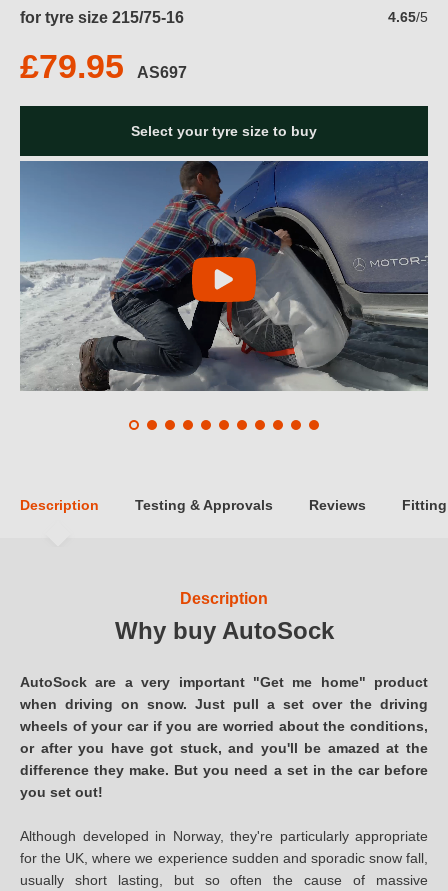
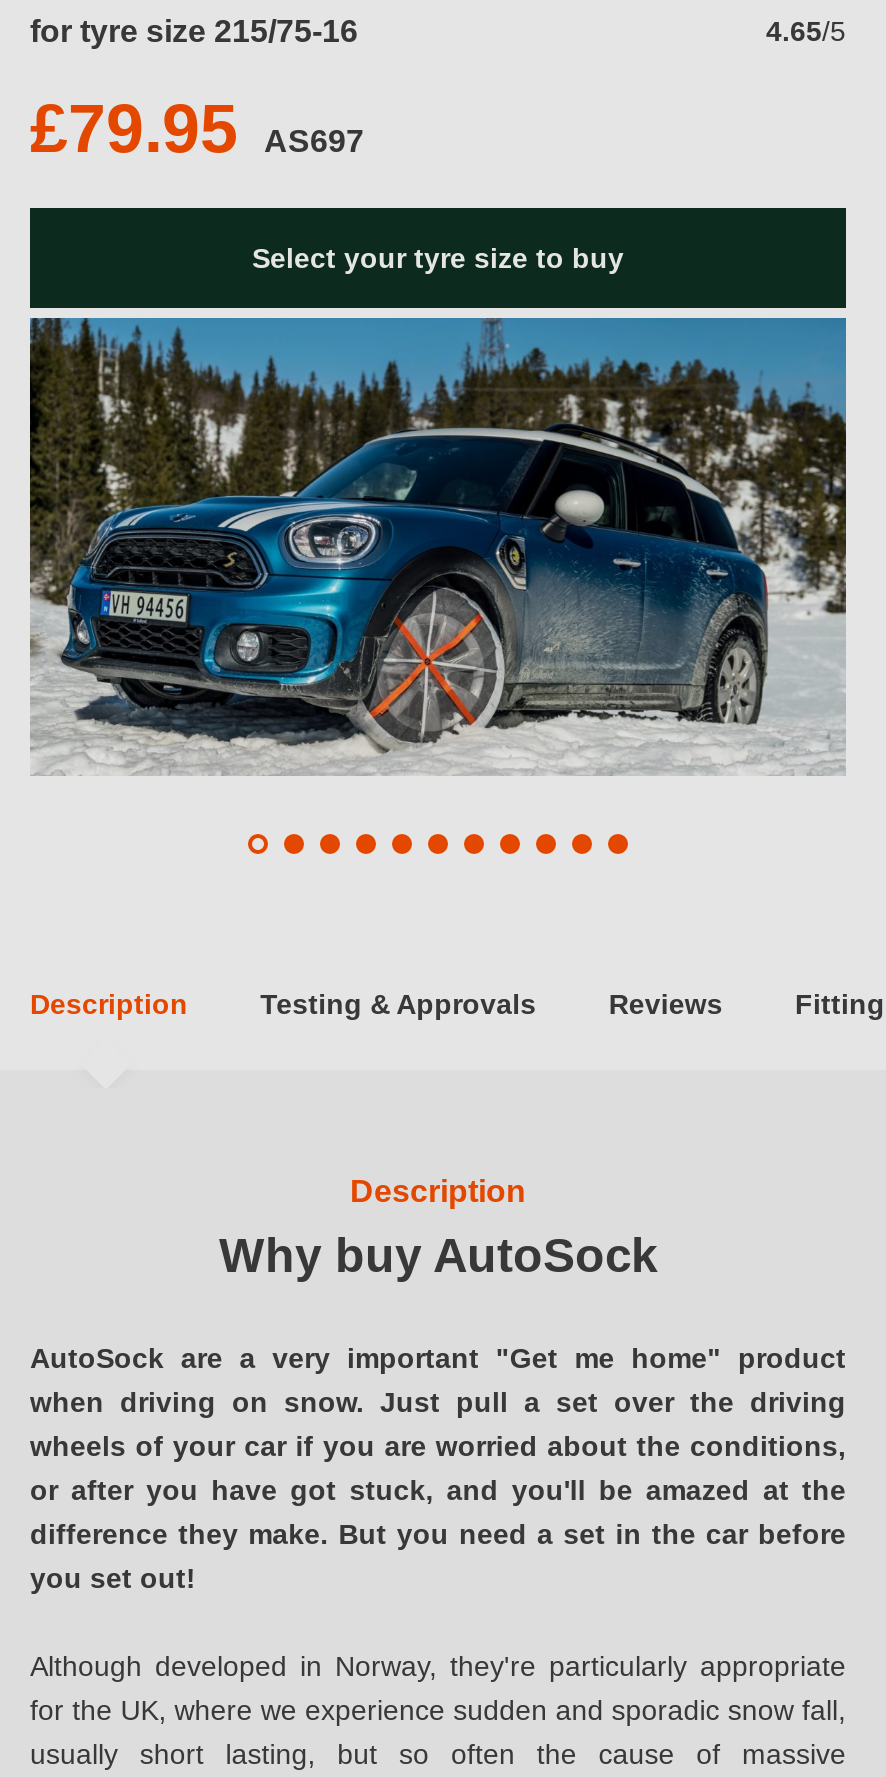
- [image]
+ [image]
